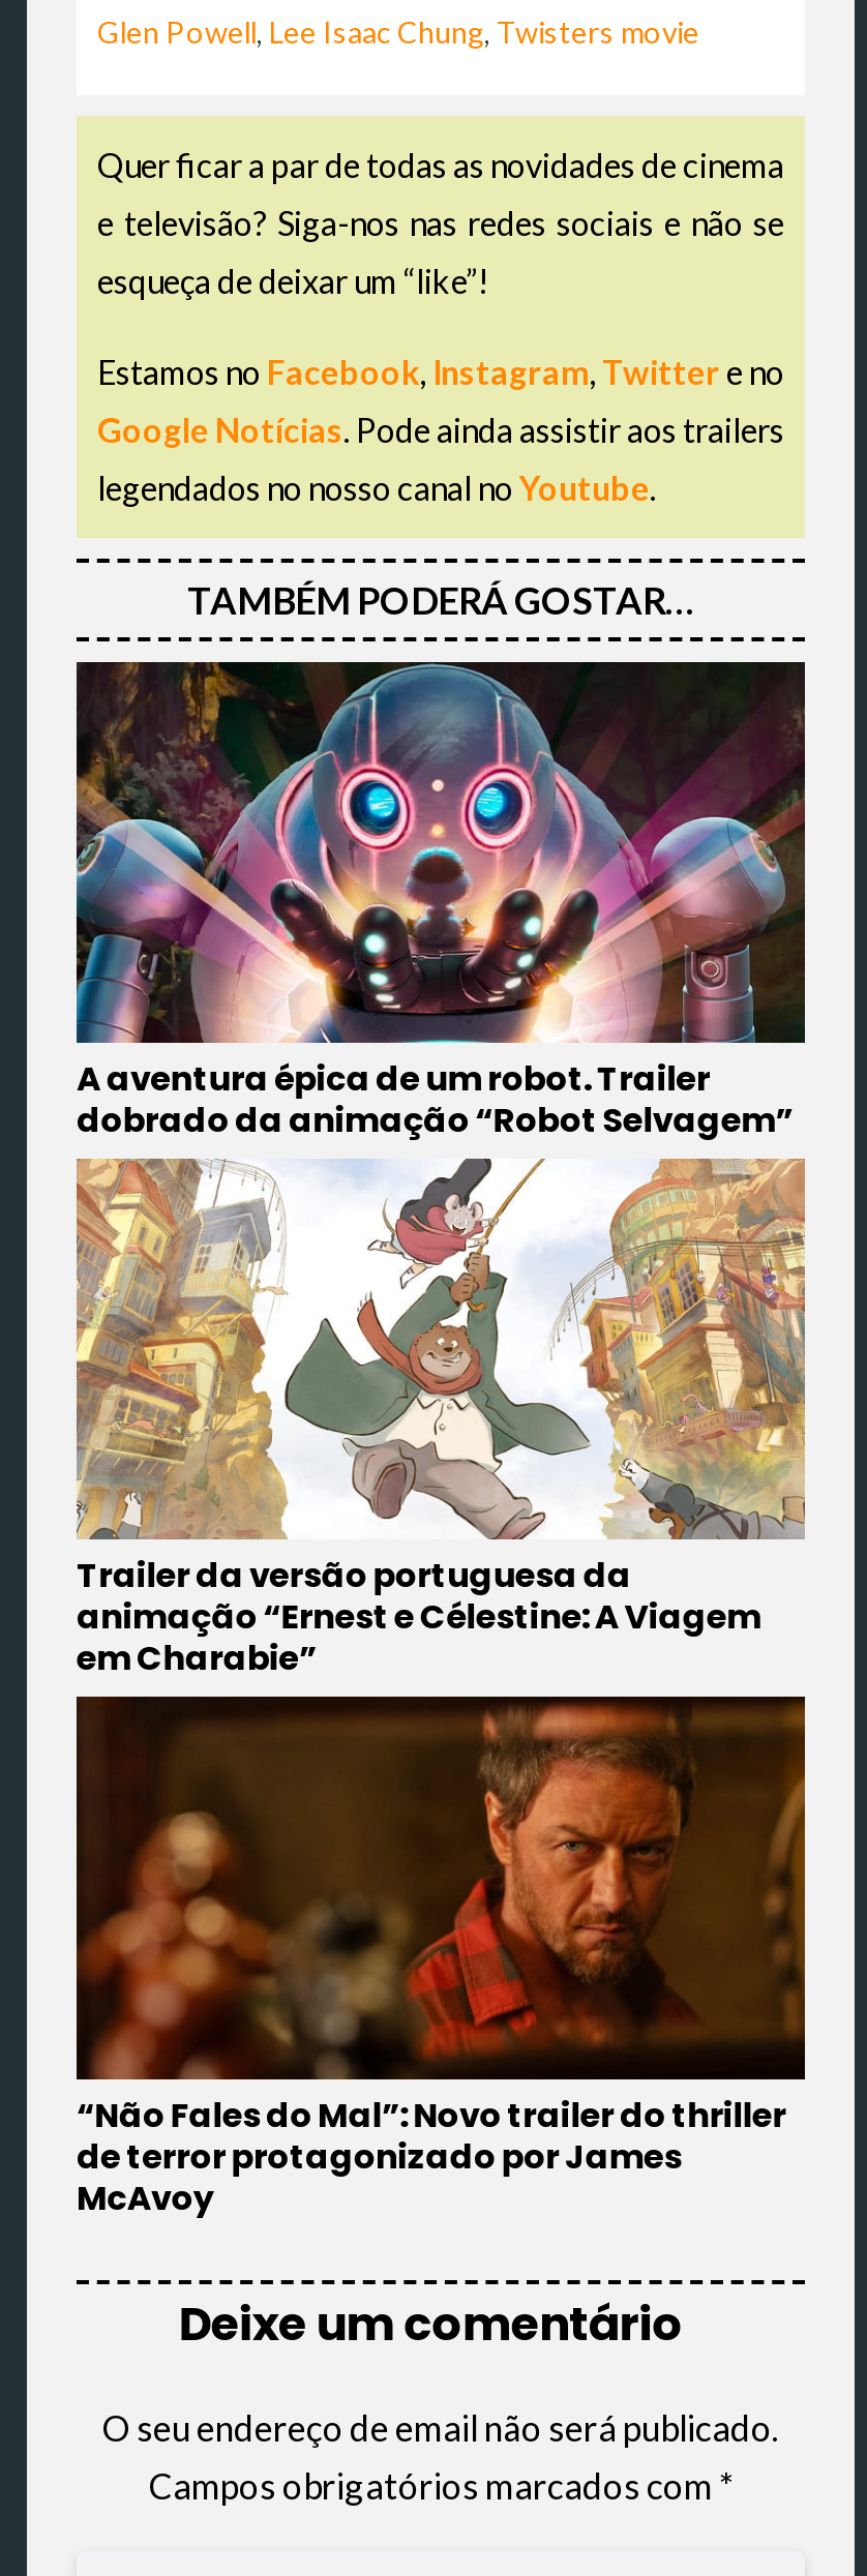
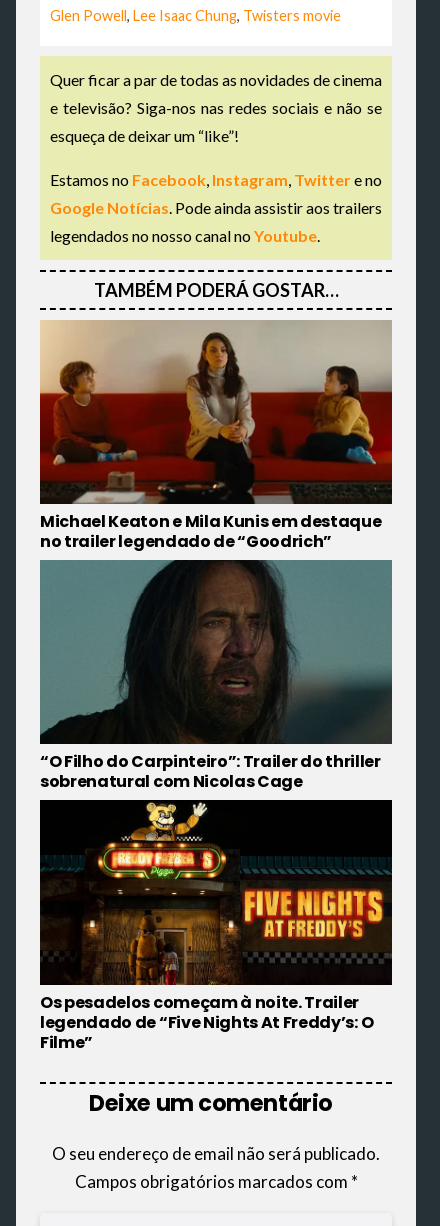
- [image]
- A aventura épica de um robot. Trailer
- dobrado da animação “Robot Selvagem”
+ [image]
+ Michael Keaton e Mila Kunis em destaque
+ no trailer legendado de “Goodrich”

- [image]
- Trailer da versão portuguesa da
- animação “Ernest e Célestine: A Viagem
- em Charabie”
+ [image]
+ “O Filho do Carpinteiro”: Trailer do thriller
+ sobrenatural com Nicolas Cage

- [image]
- “Não Fales do Mal”: Novo trailer do thriller
- de terror protagonizado por James
- McAvoy
+ [image]
+ Os pesadelos começam à noite. Trailer
+ legendado de “Five Nights At Freddy’s: O
+ Filme”
